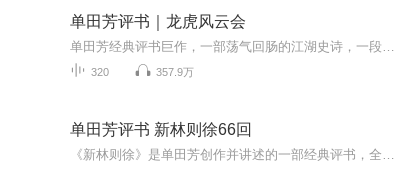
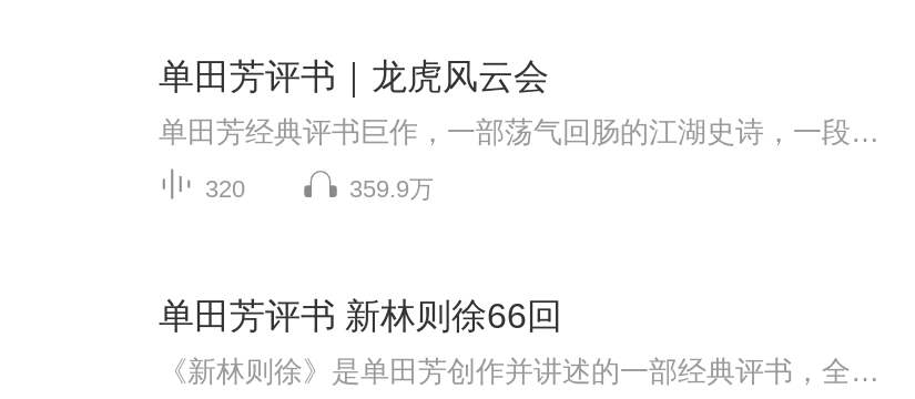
- 357.9万
+ 359.9万
